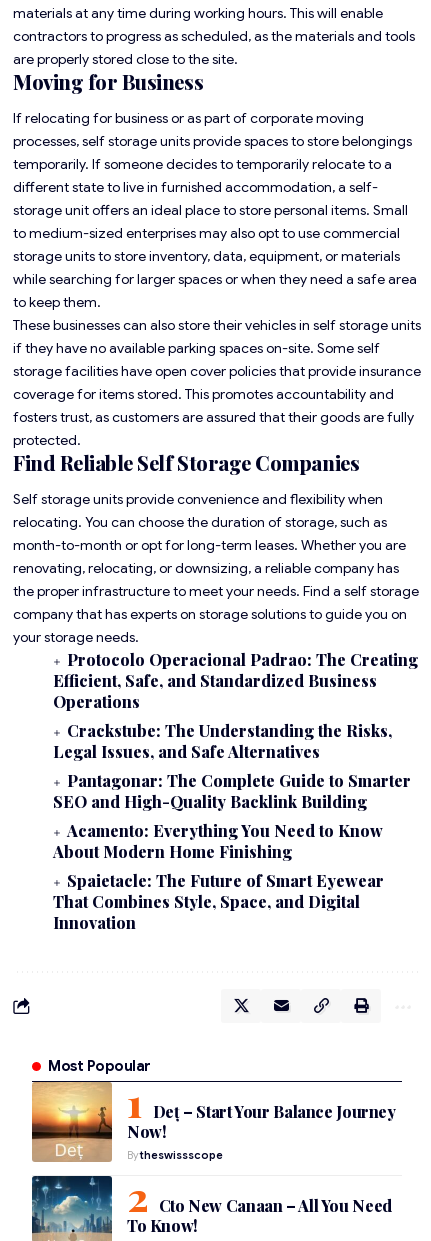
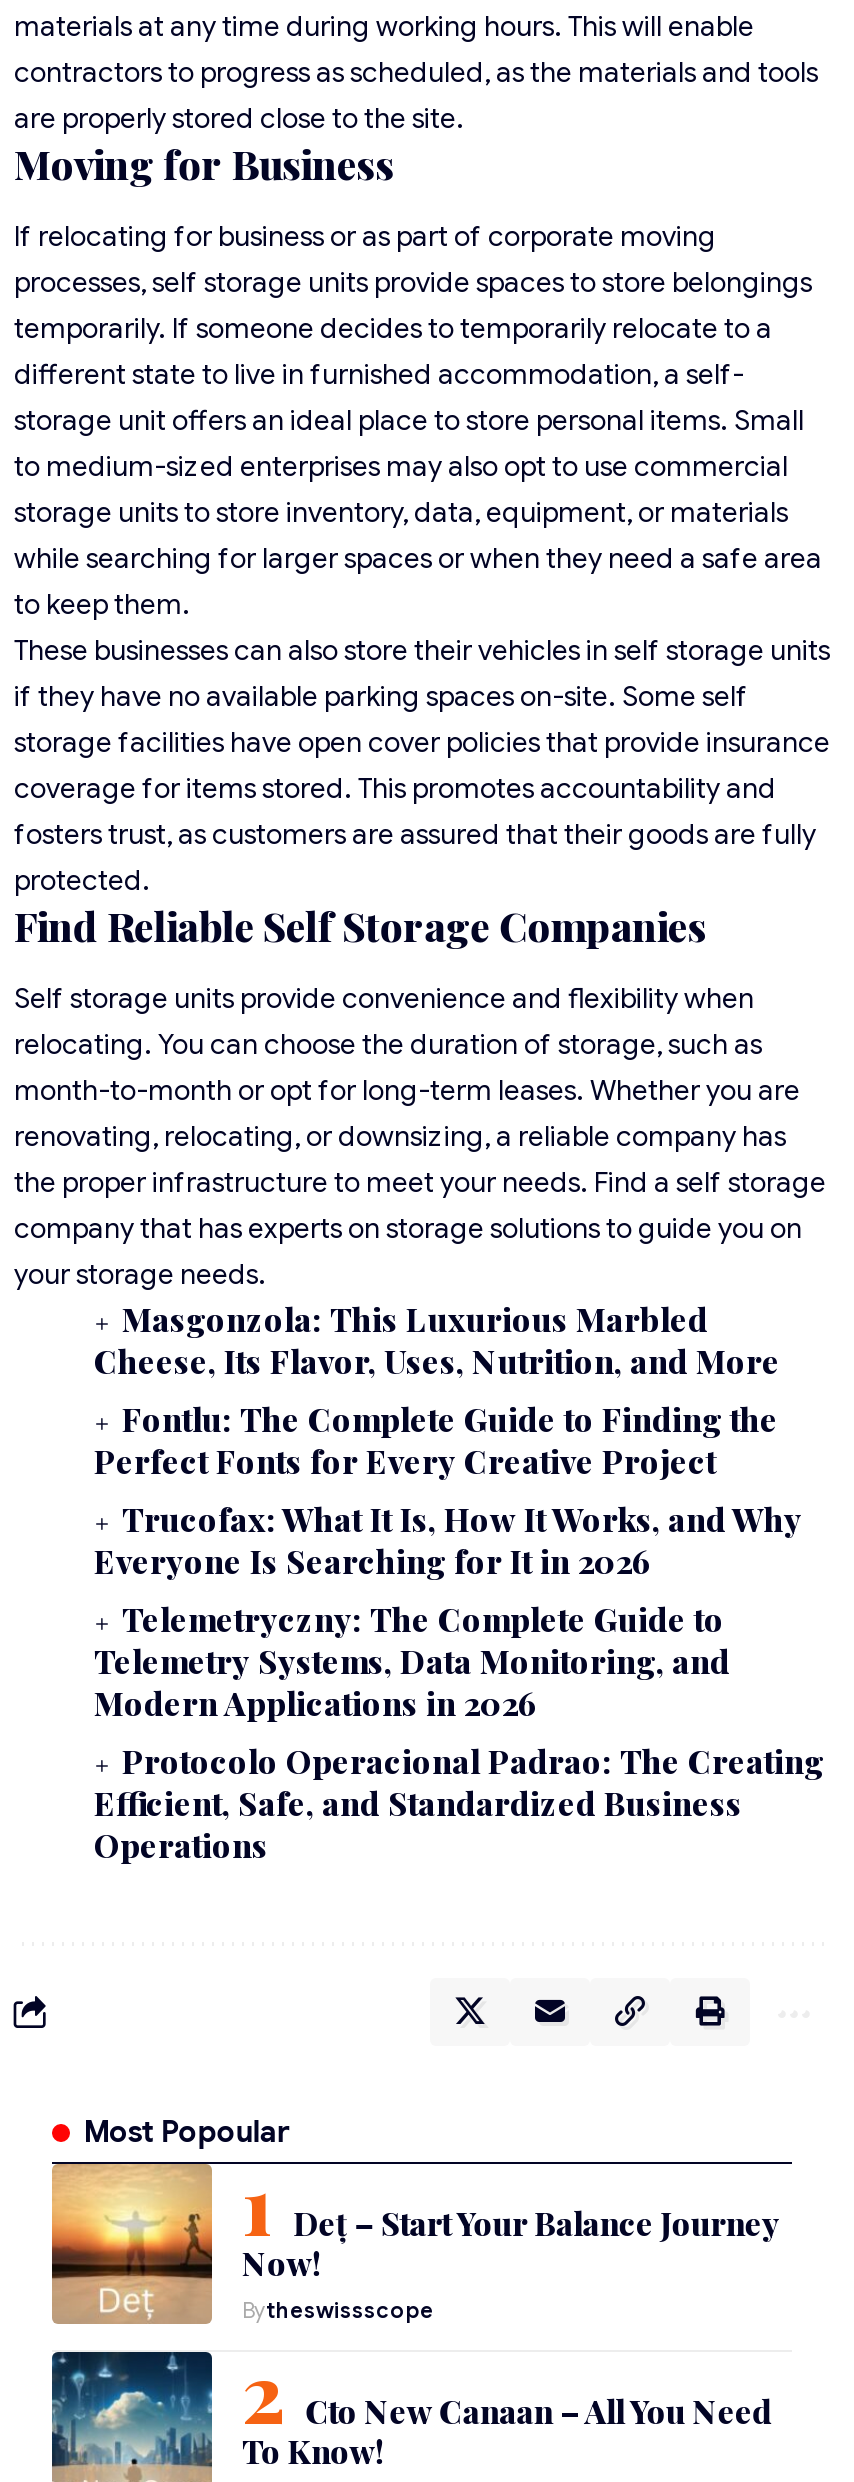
+ Masgonzola: This Luxurious Marbled
+ Cheese, Its Flavor, Uses, Nutrition, and More
+ Fontlu: The Complete Guide to Finding the
+ Perfect Fonts for Every Creative Project
+ Trucofax: What It Is, How It Works, and Why
+ Everyone Is Searching for It in 2026
+ Telemetryczny: The Complete Guide to
+ Telemetry Systems, Data Monitoring, and
+ Modern Applications in 2026

moved down: Protocolo Operacional Padrao: The Creating | Efficient, Safe, and Standardized Business | Operations

- Crackstube: The Understanding the Risks,
- Legal Issues, and Safe Alternatives
- Pantagonar: The Complete Guide to Smarter
- SEO and High-Quality Backlink Building
- Acamento: Everything You Need to Know
- About Modern Home Finishing
- Spaietacle: The Future of Smart Eyewear
- That Combines Style, Space, and Digital
- Innovation
